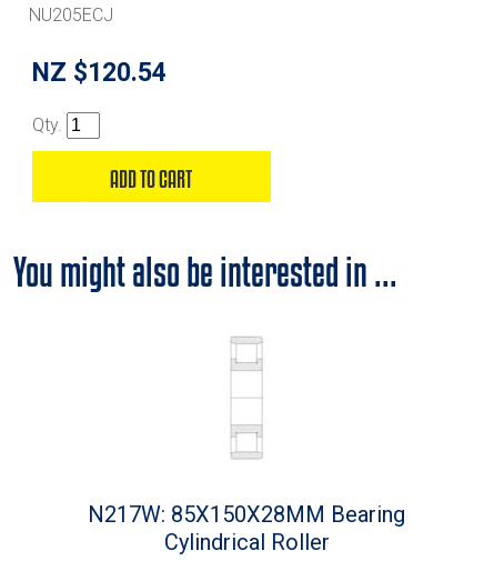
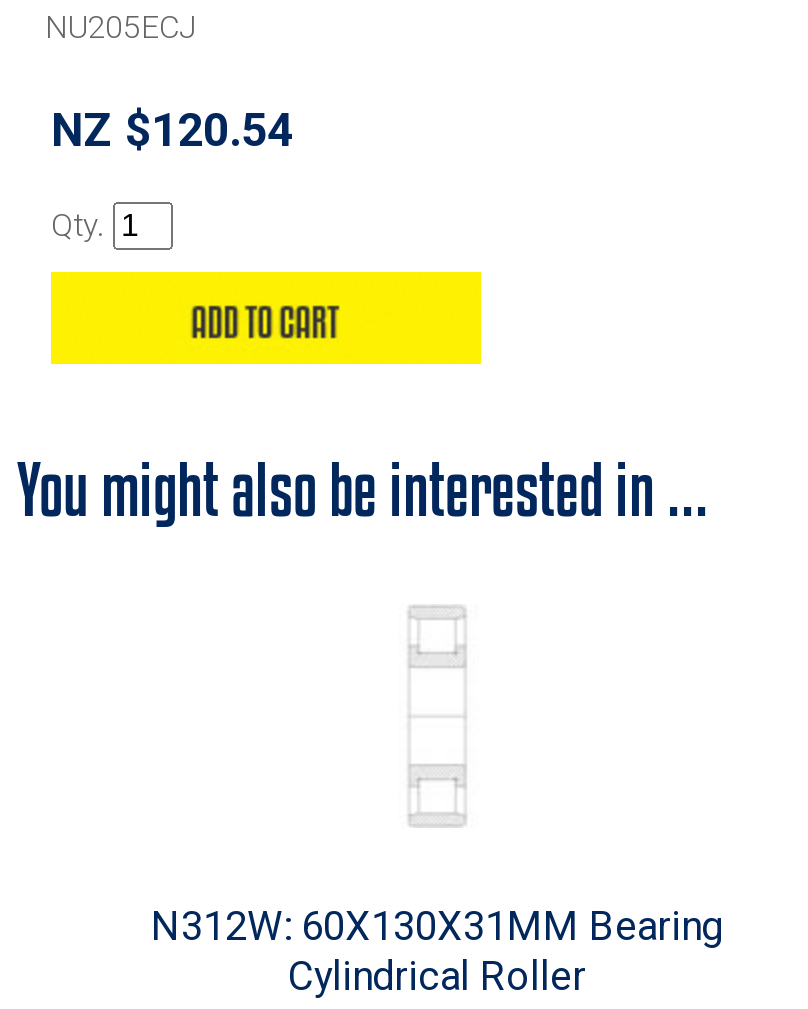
- N217W: 85X150X28MM Bearing
+ N312W: 60X130X31MM Bearing
